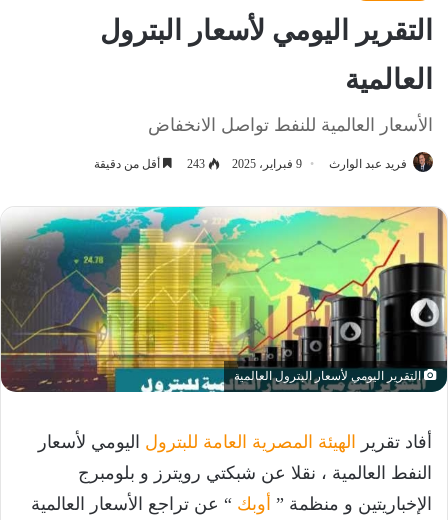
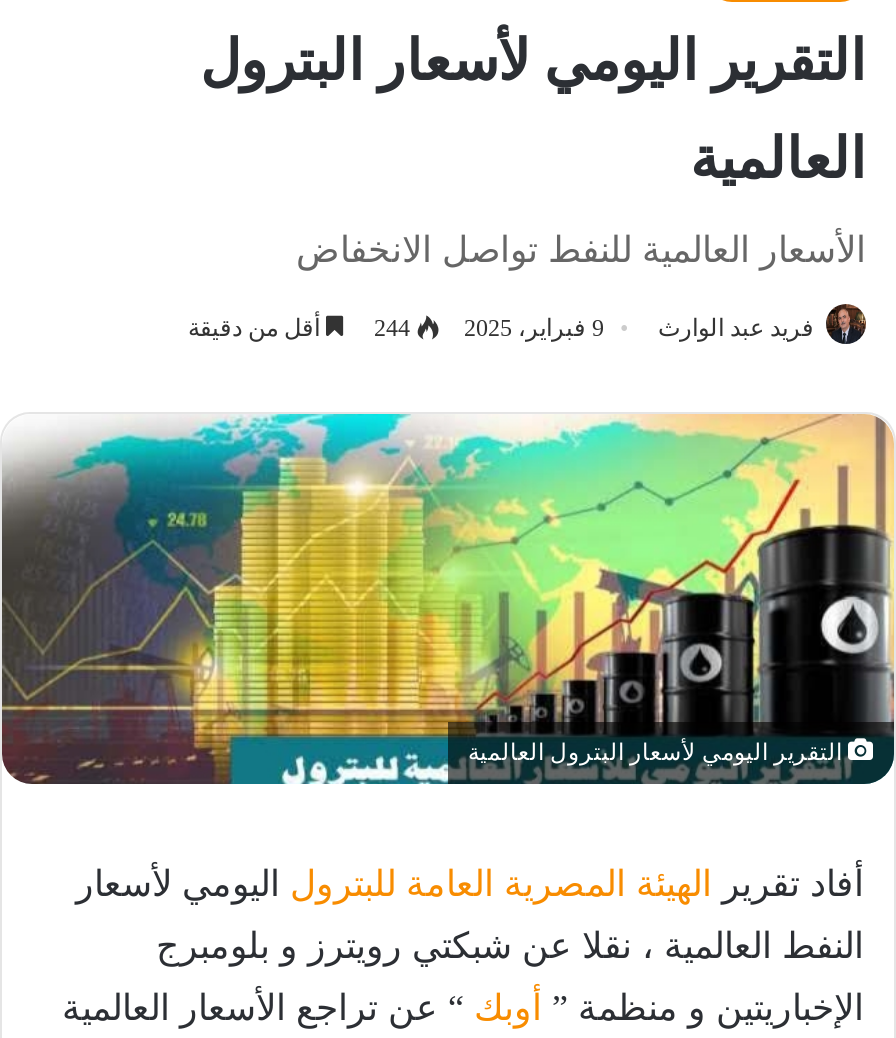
- 243
+ 244
